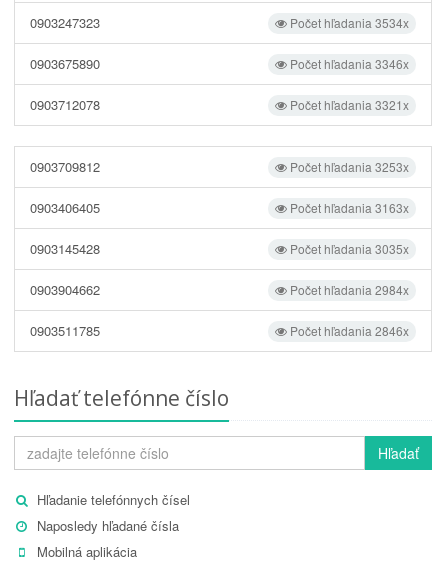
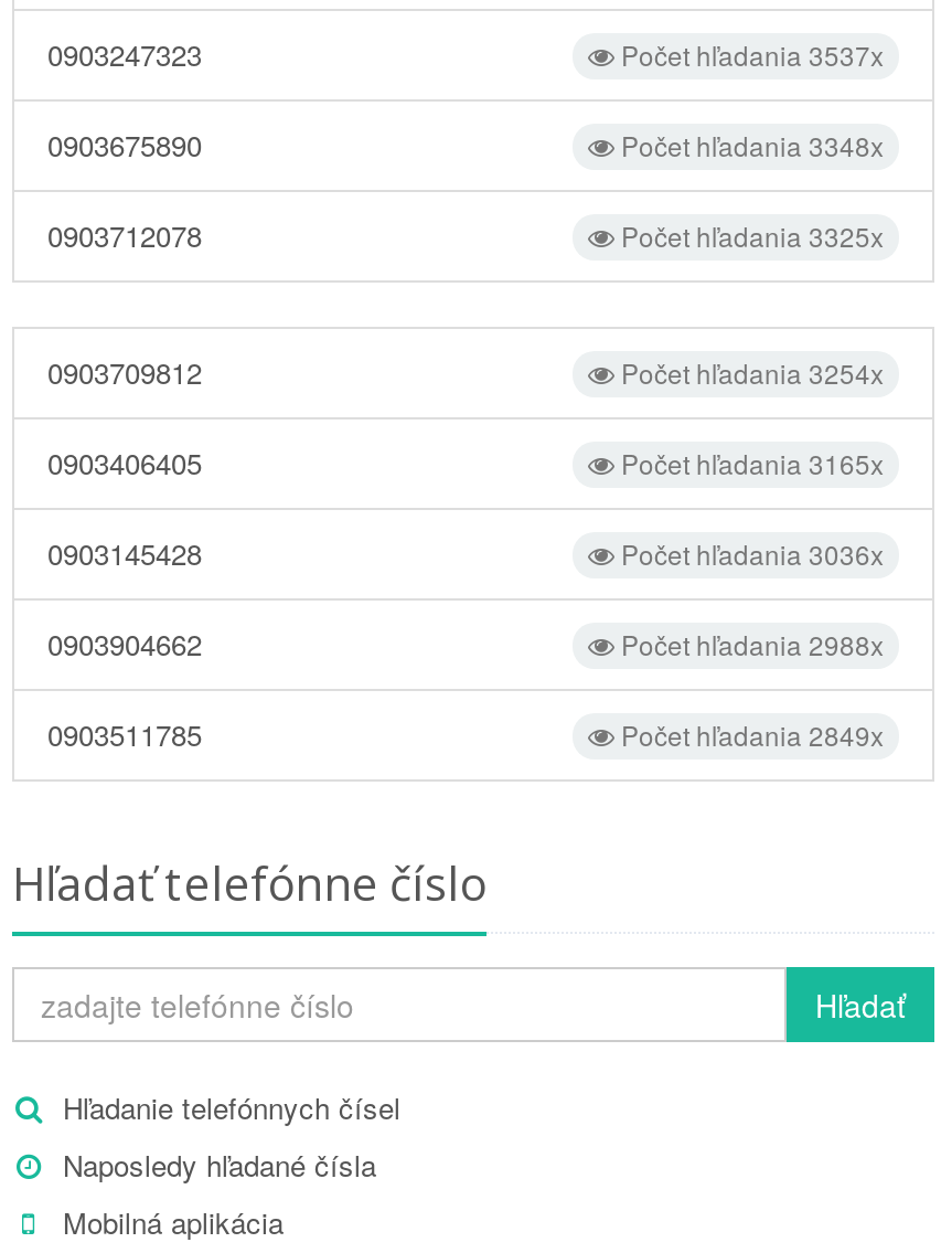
- Počet hľadania 3534x
+ Počet hľadania 3537x

- Počet hľadania 3346x
+ Počet hľadania 3348x

- Počet hľadania 3321x
+ Počet hľadania 3325x

- Počet hľadania 3253x
+ Počet hľadania 3254x

- Počet hľadania 3163x
+ Počet hľadania 3165x

- Počet hľadania 3035x
+ Počet hľadania 3036x

- Počet hľadania 2984x
+ Počet hľadania 2988x

- Počet hľadania 2846x
+ Počet hľadania 2849x
